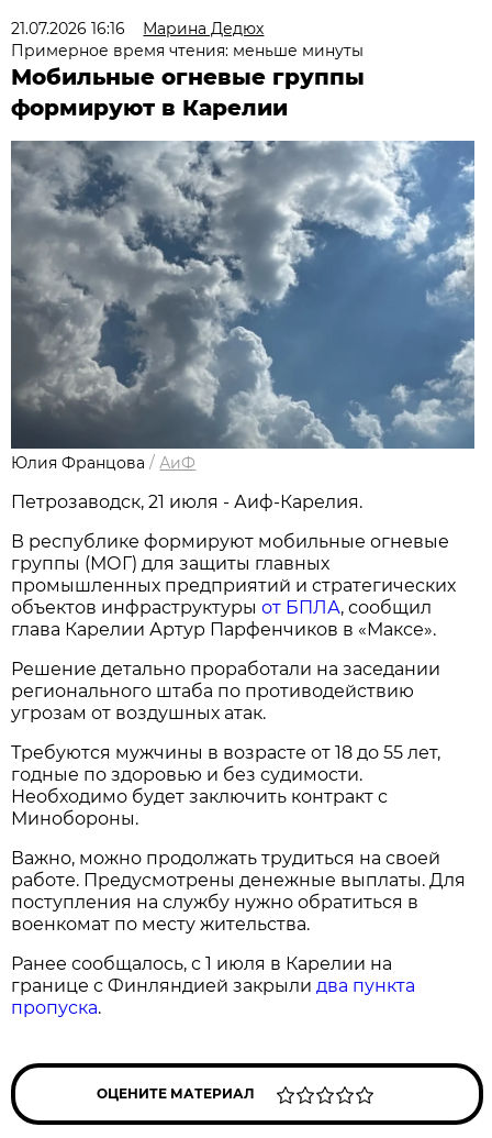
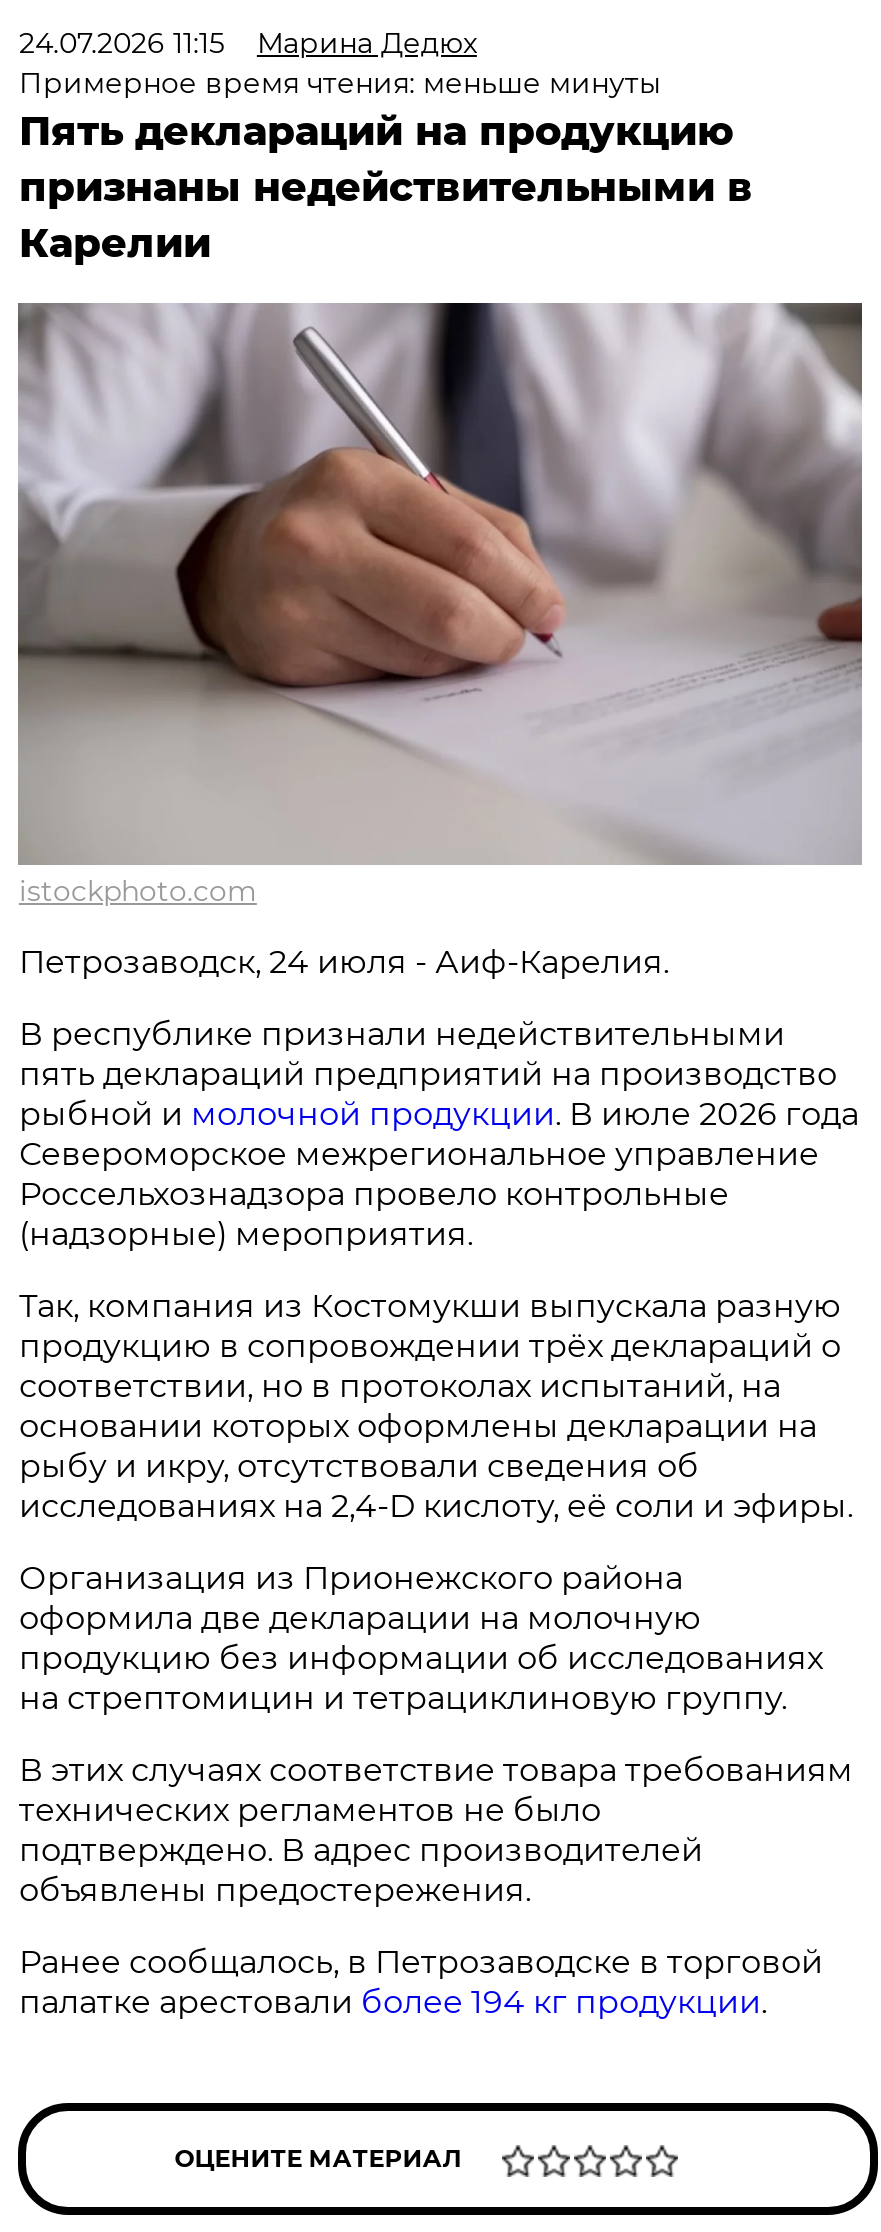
- 21.07.2026 16:16 Марина Дедюх
+ 24.07.2026 11:15 Марина Дедюх

- Мобильные огневые группы
- формируют в Карелии
+ Пять деклараций на продукцию
+ признаны недействительными в
+ Карелии

- [image]
- Юлия Францова / АиФ
+ [image]
+ istockphoto.com

- Петрозаводск, 21 июля - Аиф-Карелия.
+ Петрозаводск, 24 июля - Аиф-Карелия.

- В республике формируют мобильные огневые
- группы (МОГ) для защиты главных
- промышленных предприятий и стратегических
- объектов инфраструктуры от БПЛА, сообщил
- глава Карелии Артур Парфенчиков в «Максе».
+ В республике признали недействительными
+ пять деклараций предприятий на производство
+ рыбной и молочной продукции. В июле 2026 года
+ Североморское межрегиональное управление
+ Россельхознадзора провело контрольные
+ (надзорные) мероприятия.

- Решение детально проработали на заседании
- регионального штаба по противодействию
- угрозам от воздушных атак.
+ Так, компания из Костомукши выпускала разную
+ продукцию в сопровождении трёх деклараций о
+ соответствии, но в протоколах испытаний, на
+ основании которых оформлены декларации на
+ рыбу и икру, отсутствовали сведения об
+ исследованиях на 2,4-D кислоту, её соли и эфиры.

- Требуются мужчины в возрасте от 18 до 55 лет,
- годные по здоровью и без судимости.
- Необходимо будет заключить контракт с
- Минобороны.
+ Организация из Прионежского района
+ оформила две декларации на молочную
+ продукцию без информации об исследованиях
+ на стрептомицин и тетрациклиновую группу.

- Важно, можно продолжать трудиться на своей
- работе. Предусмотрены денежные выплаты. Для
- поступления на службу нужно обратиться в
- военкомат по месту жительства.
+ В этих случаях соответствие товара требованиям
+ технических регламентов не было
+ подтверждено. В адрес производителей
+ объявлены предостережения.

- Ранее сообщалось, с 1 июля в Карелии на
- границе с Финляндией закрыли два пункта
- пропуска.
+ Ранее сообщалось, в Петрозаводске в торговой
+ палатке арестовали более 194 кг продукции.
